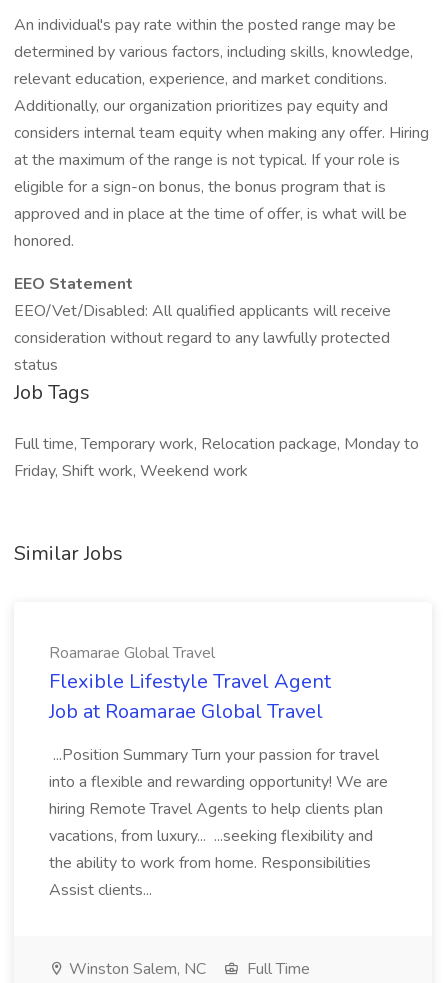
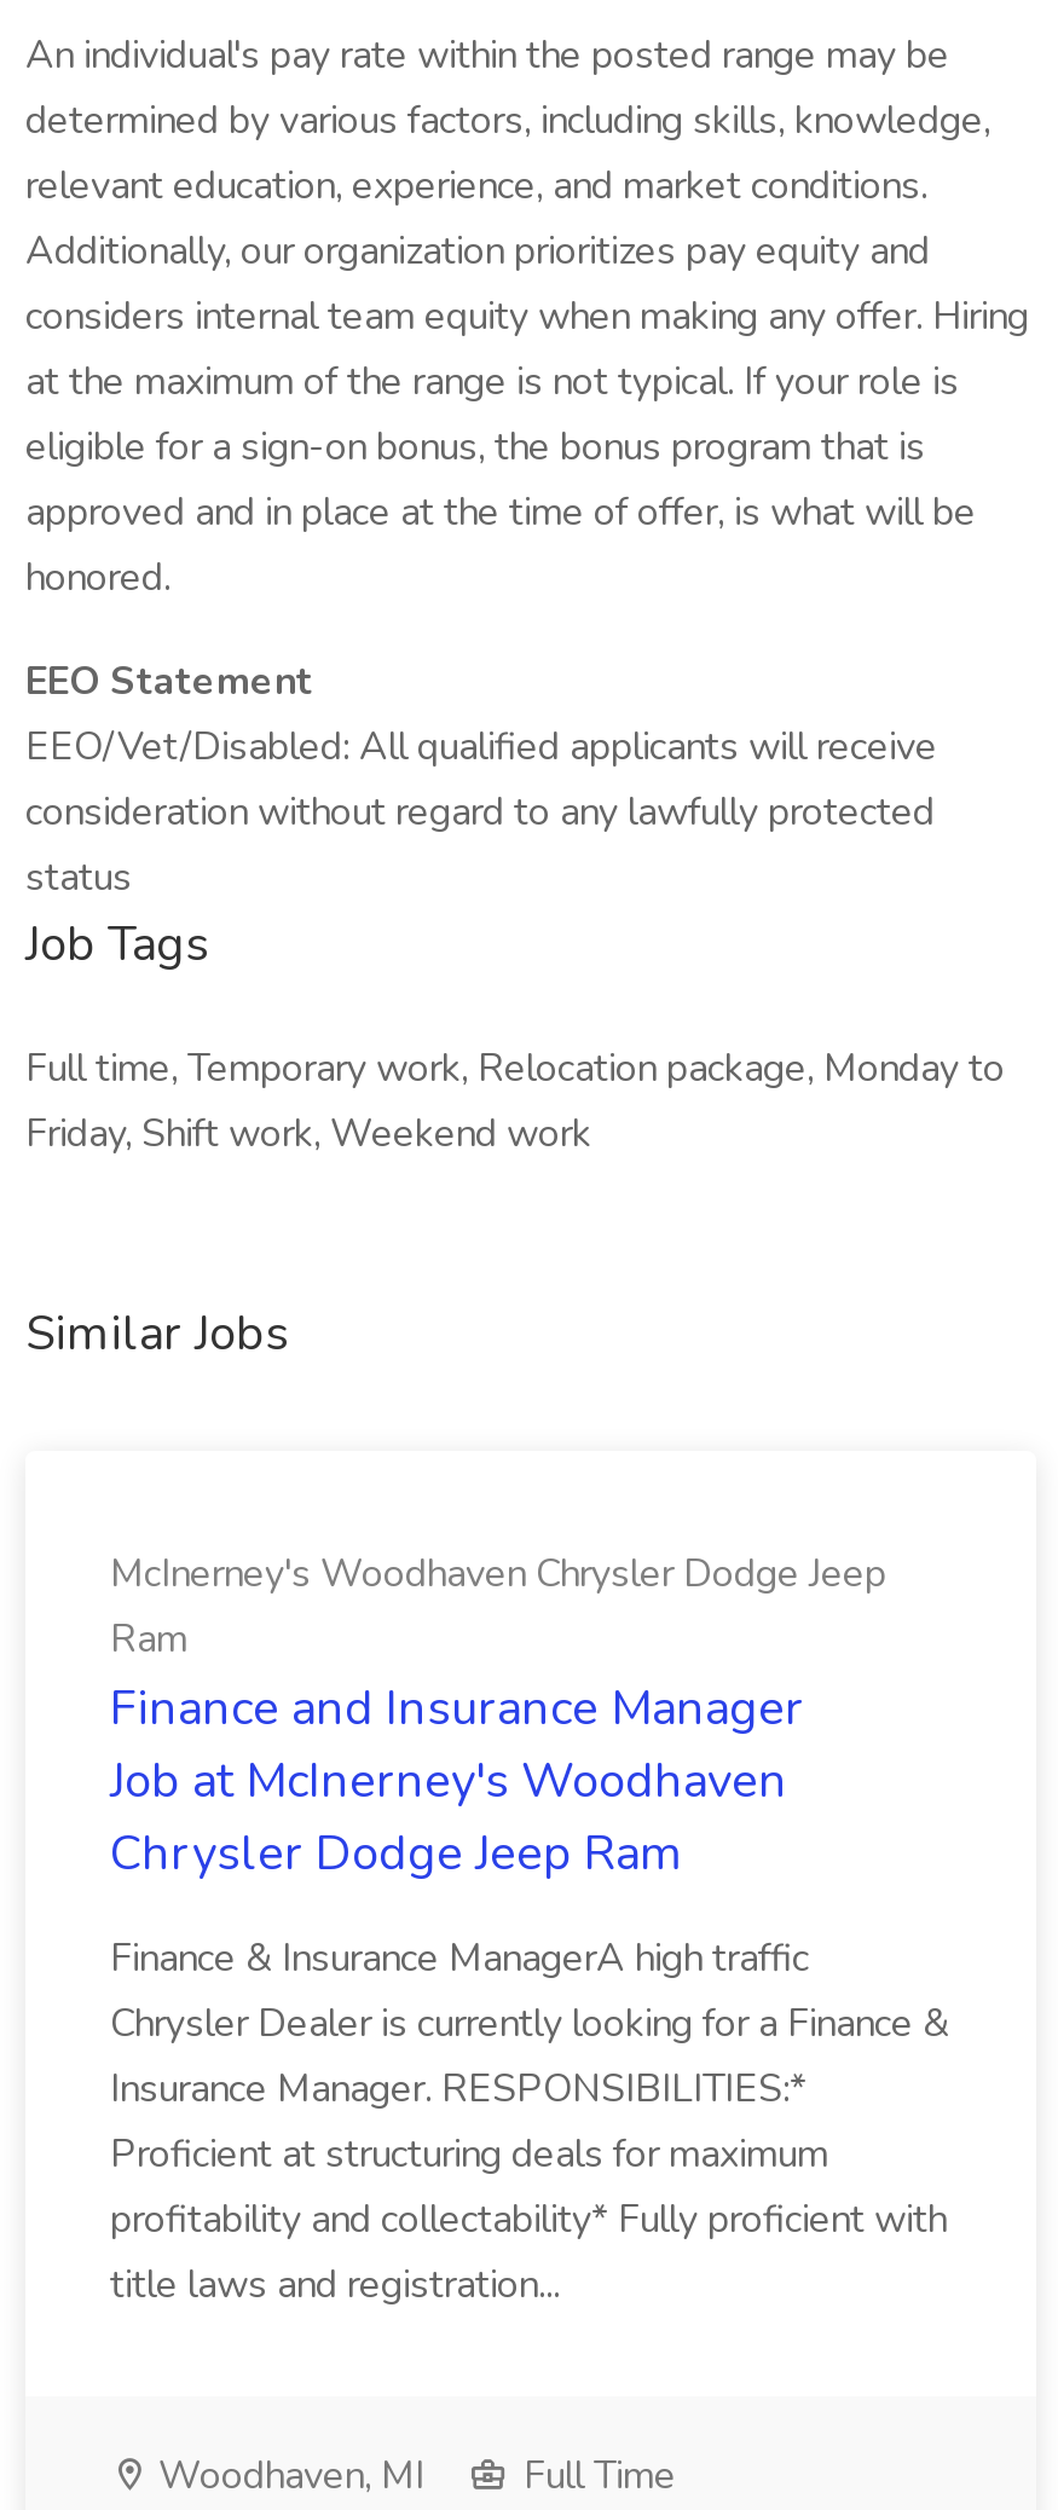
- Roamarae Global Travel
- Flexible Lifestyle Travel Agent
- Job at Roamarae Global Travel
+ McInerney's Woodhaven Chrysler Dodge Jeep
+ Ram
+ Finance and Insurance Manager
+ Job at McInerney's Woodhaven
+ Chrysler Dodge Jeep Ram

- ...Position Summary Turn your passion for travel
- into a flexible and rewarding opportunity! We are
- hiring Remote Travel Agents to help clients plan
- vacations, from luxury... ...seeking flexibility and
- the ability to work from home. Responsibilities
- Assist clients...
+ Finance & Insurance ManagerA high traffic
+ Chrysler Dealer is currently looking for a Finance &
+ Insurance Manager. RESPONSIBILITIES:*
+ Proficient at structuring deals for maximum
+ profitability and collectability* Fully proficient with
+ title laws and registration...

- Winston Salem, NC
+ Woodhaven, MI
